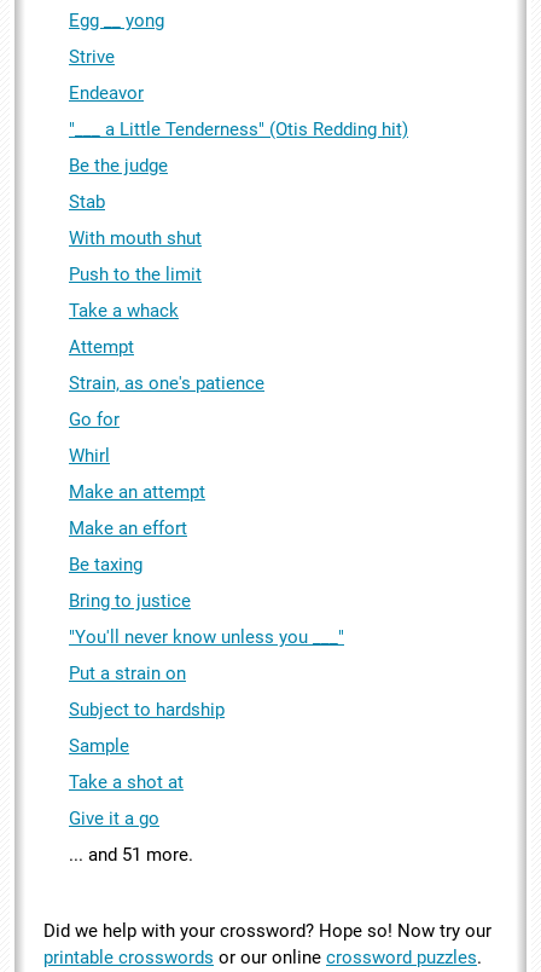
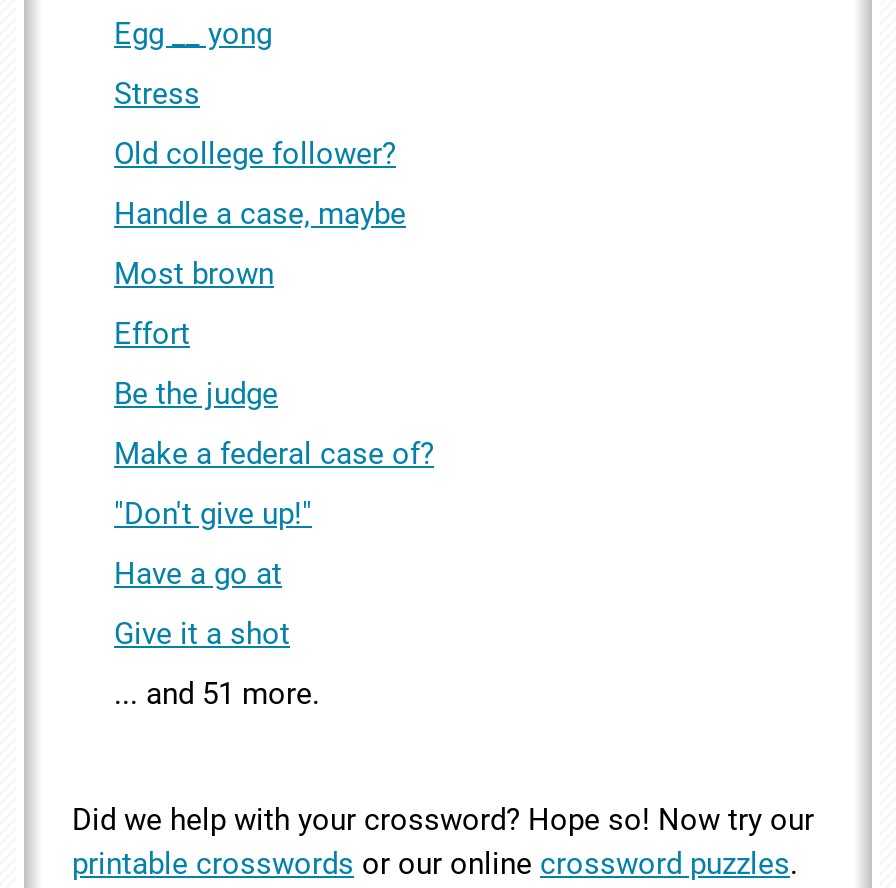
- Strive
- Endeavor
- "___ a Little Tenderness" (Otis Redding hit)
+ Stress
+ Old college follower?
+ Handle a case, maybe
+ Most brown
+ Effort

moved down: Be the judge

- Stab
- With mouth shut
- Push to the limit
- Take a whack
- Attempt
- Strain, as one's patience
- Go for
- Whirl
- Make an attempt
- Make an effort
- Be taxing
- Bring to justice
- "You'll never know unless you ___"
- Put a strain on
- Subject to hardship
- Sample
- Take a shot at
- Give it a go
+ Make a federal case of?
+ "Don't give up!"
+ Have a go at
+ Give it a shot
